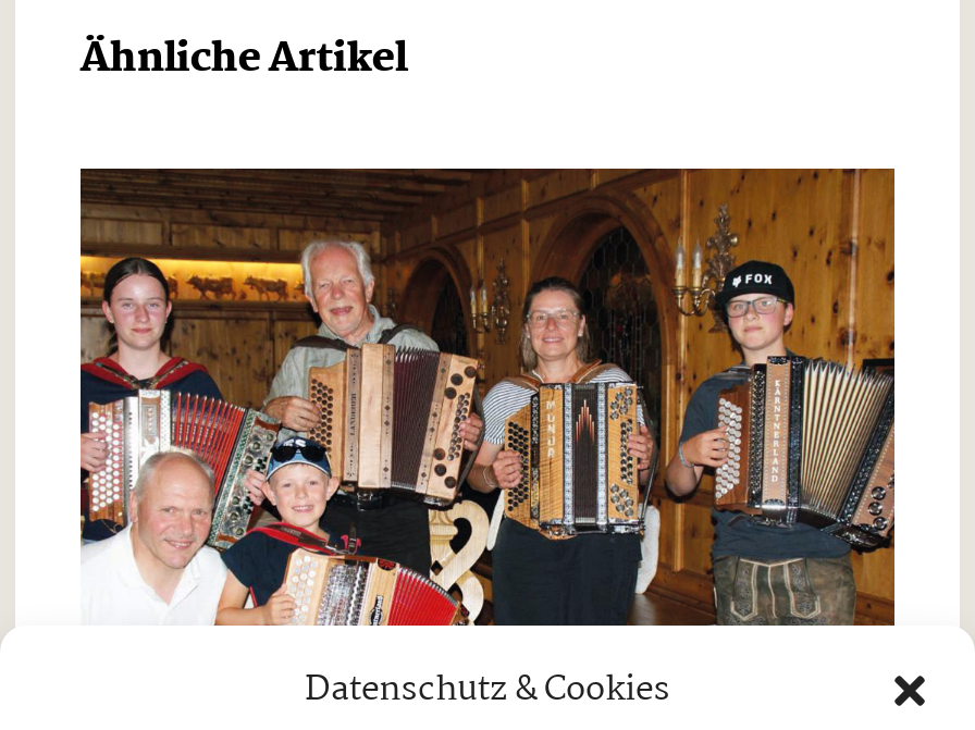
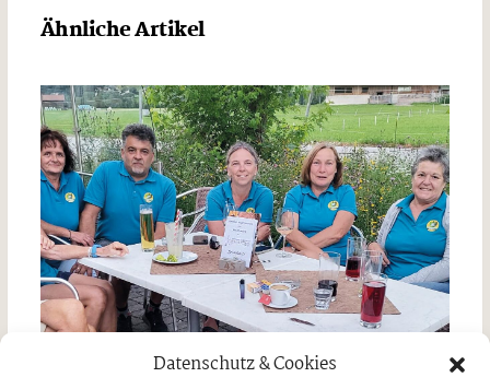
- [image]
+ [image]
